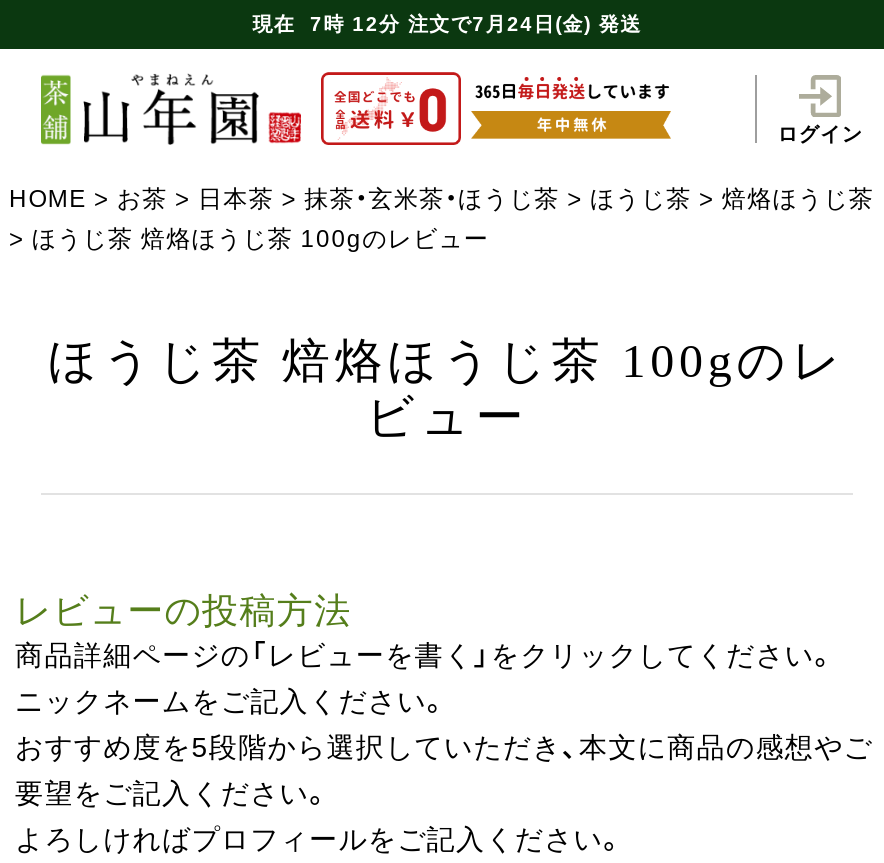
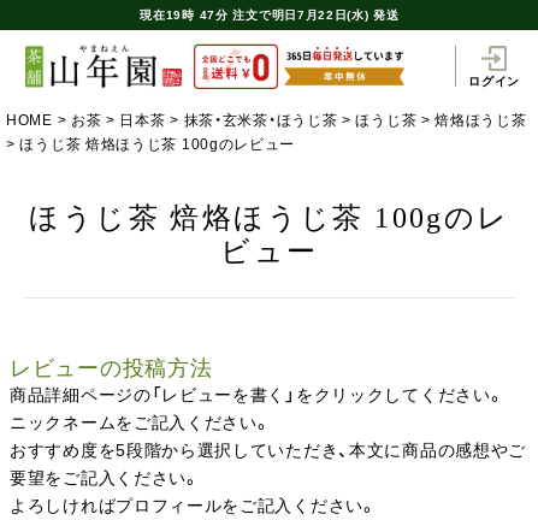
- 現在7時 12分注文で7月24日(金) 発送
+ 現在19時 47分注文で明日7月22日(水) 発送
